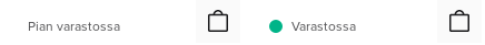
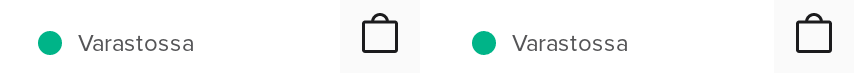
- Pian varastossa
+ Varastossa
